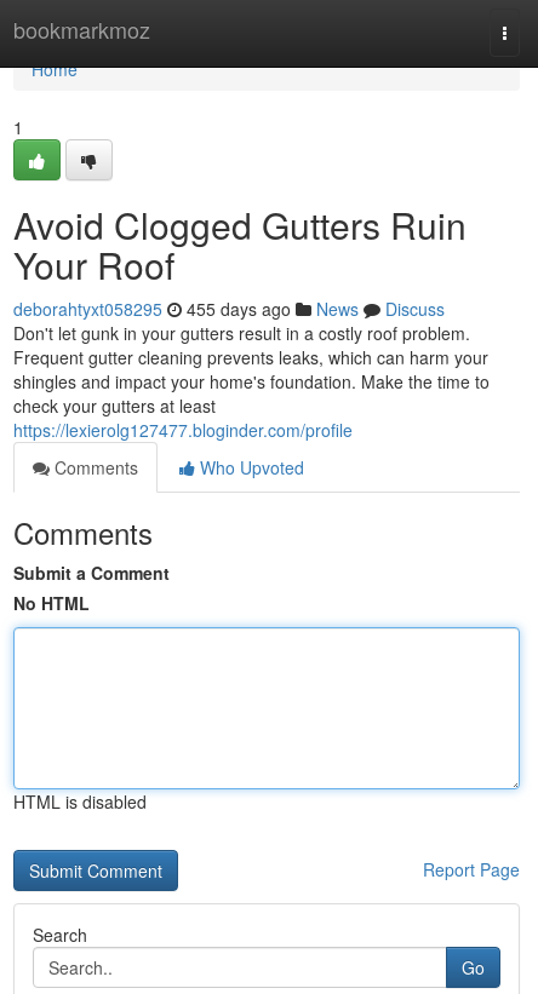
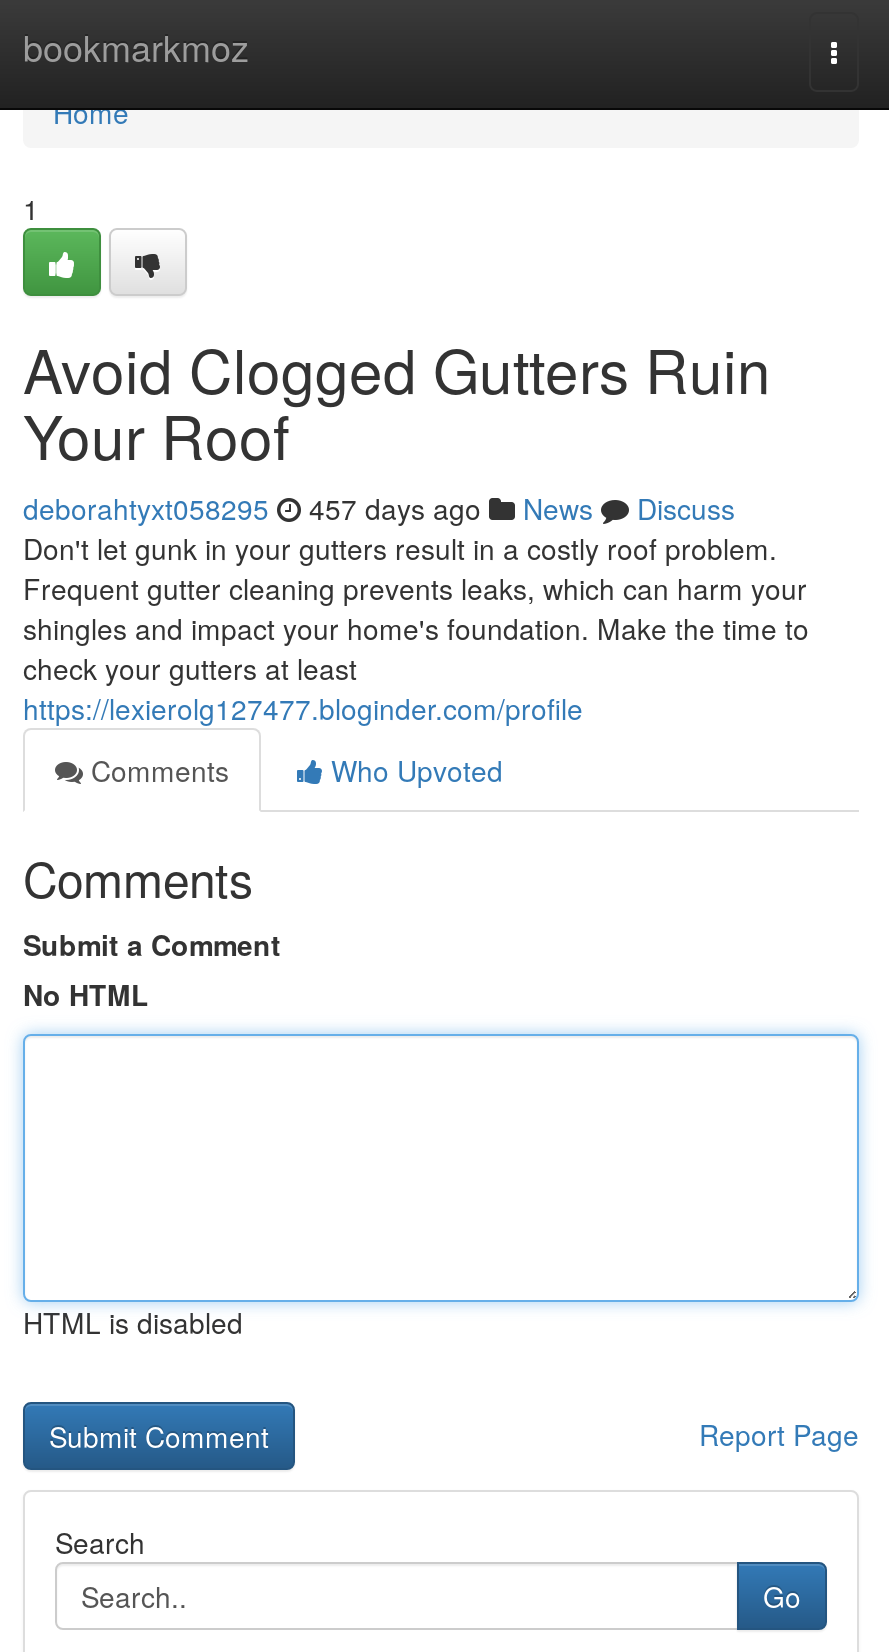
- deborahtyxt058295 455 days ago News Discuss
+ deborahtyxt058295 457 days ago News Discuss
